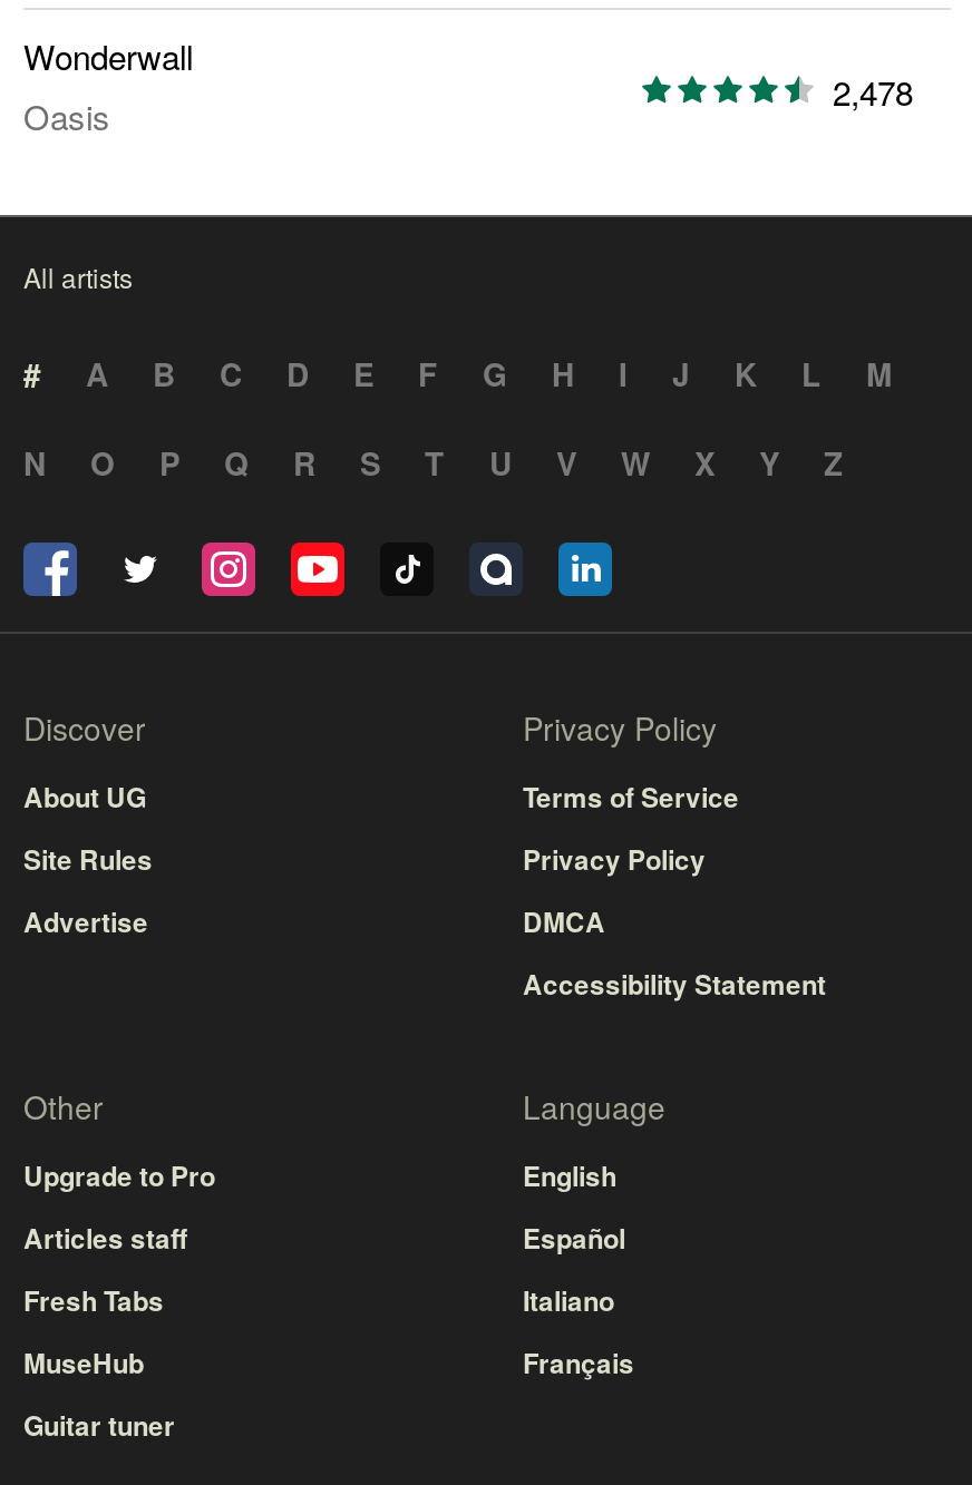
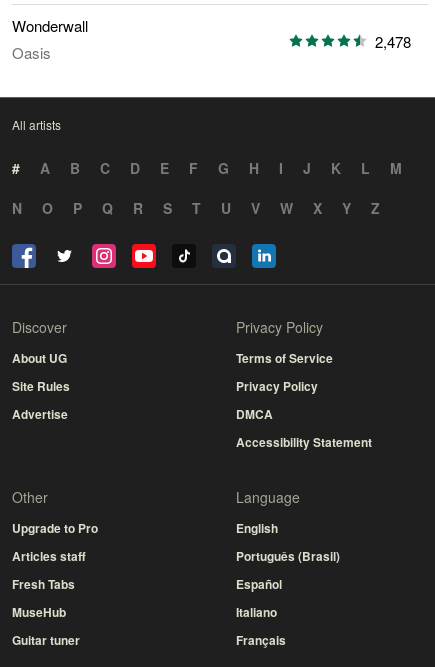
moved down: Español | Italiano | Français

+ Português (Brasil)
